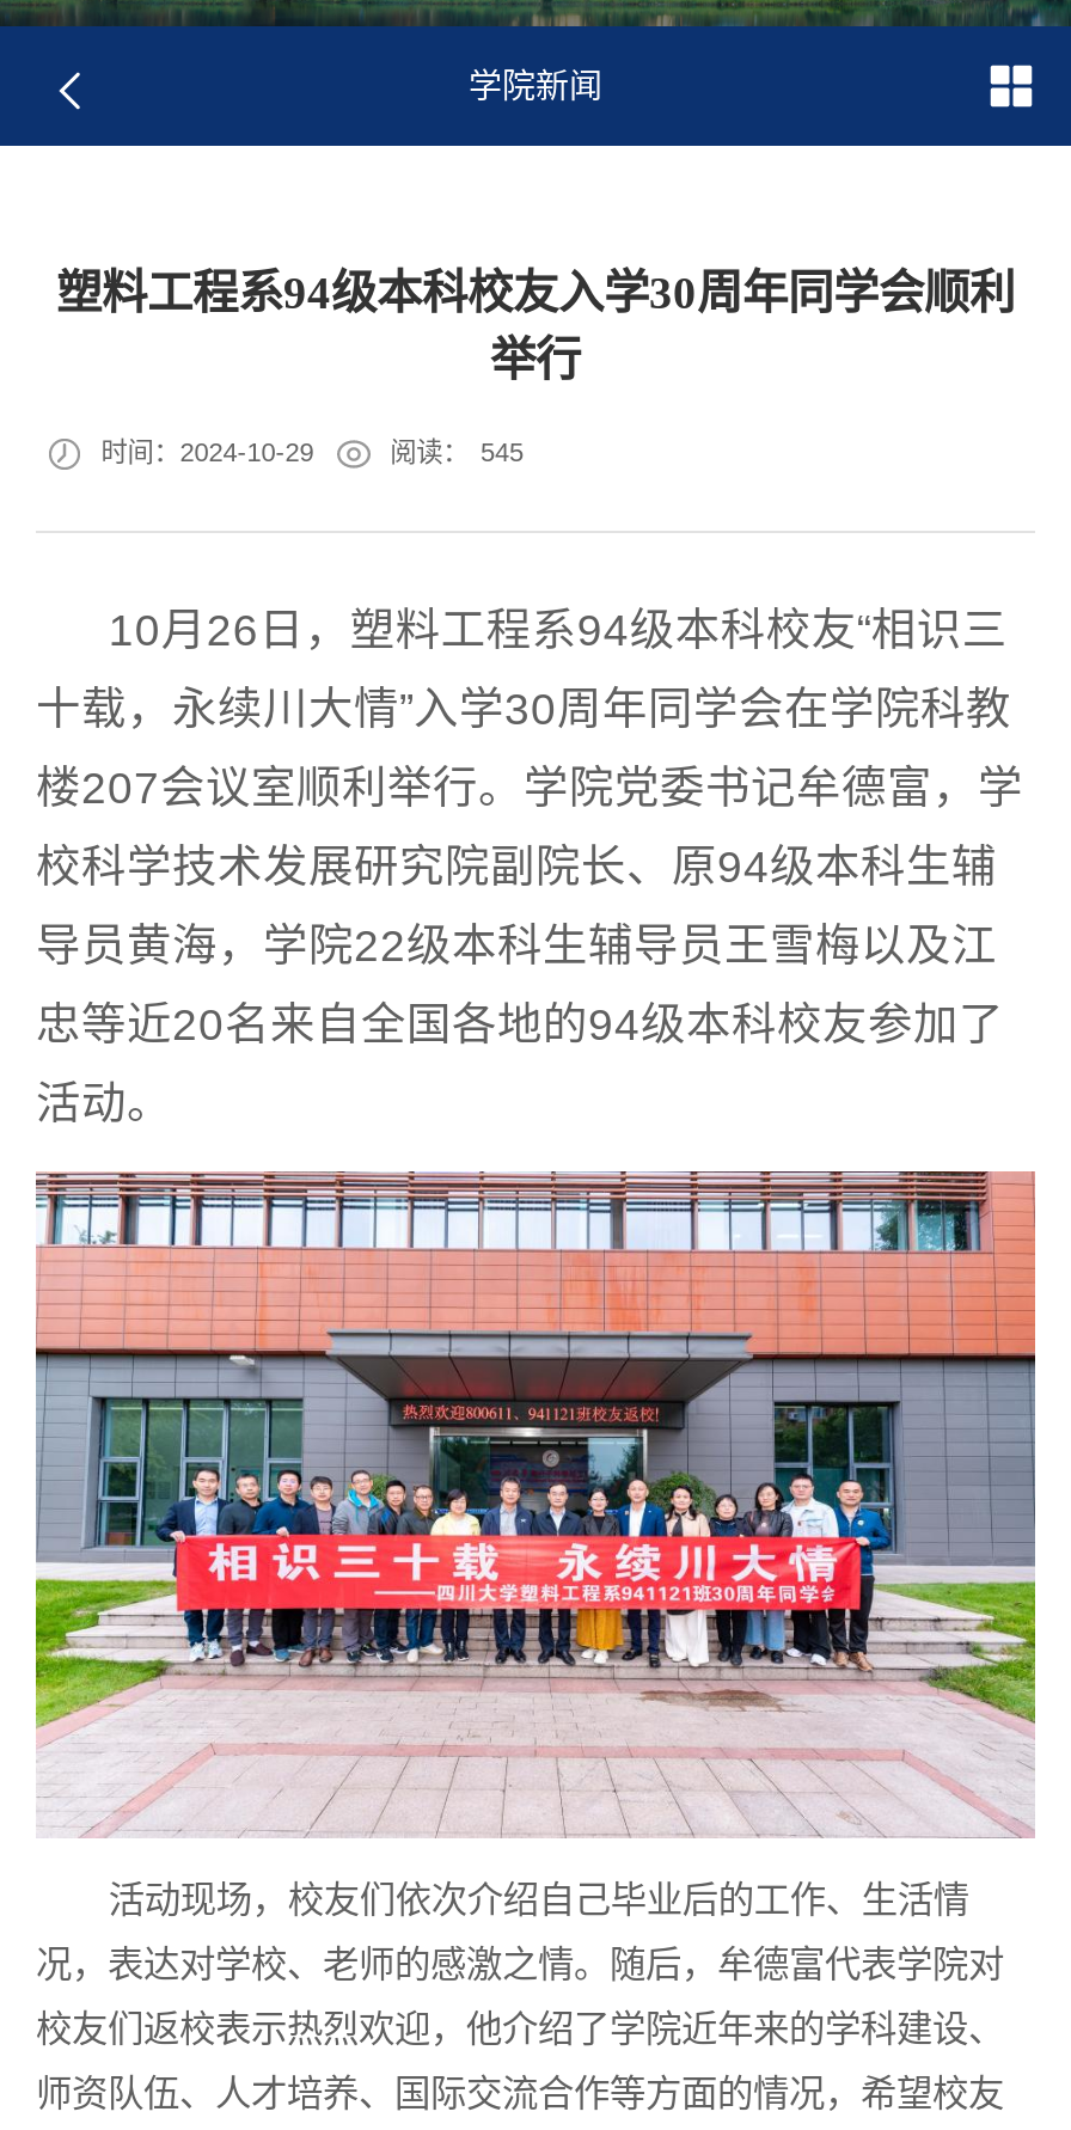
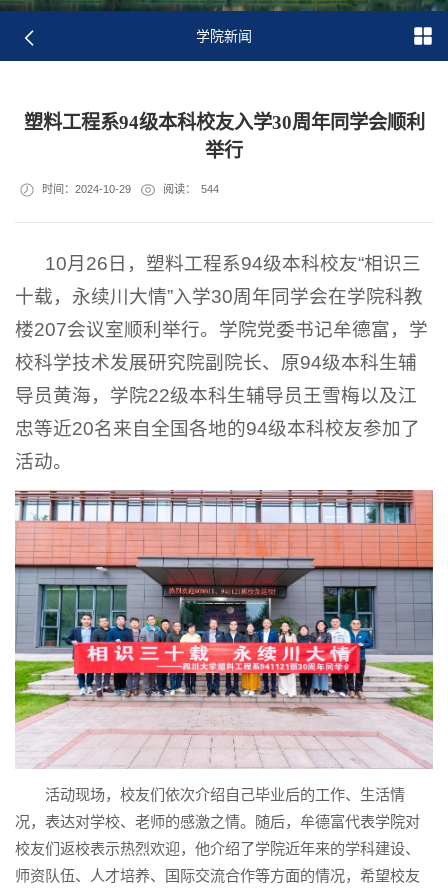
- 阅读： 545
+ 阅读： 544
